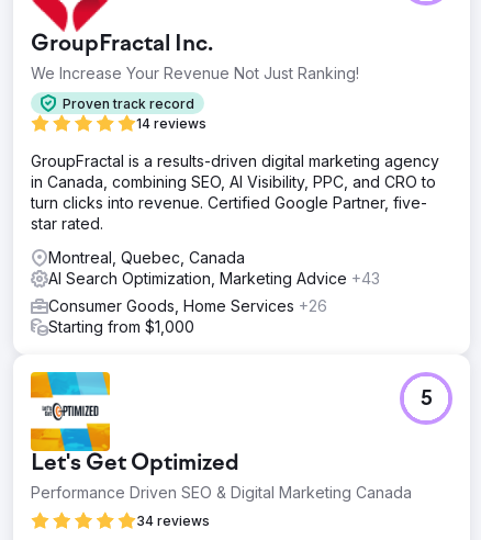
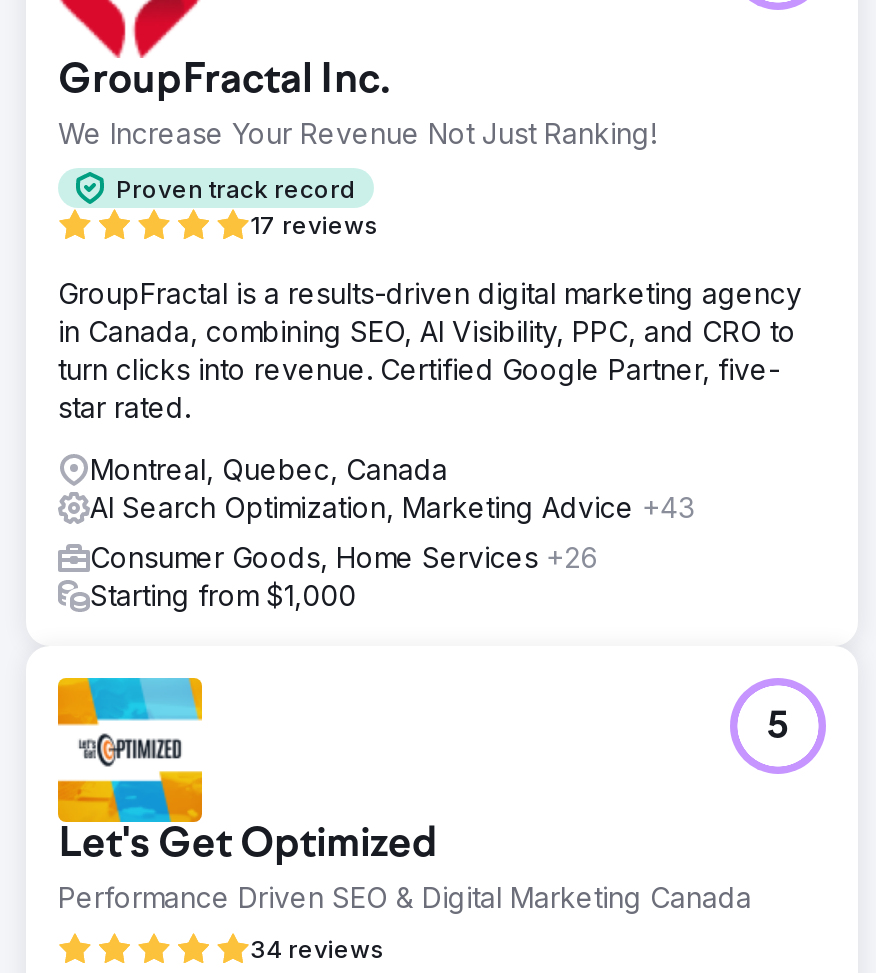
- 14 reviews
+ 17 reviews
